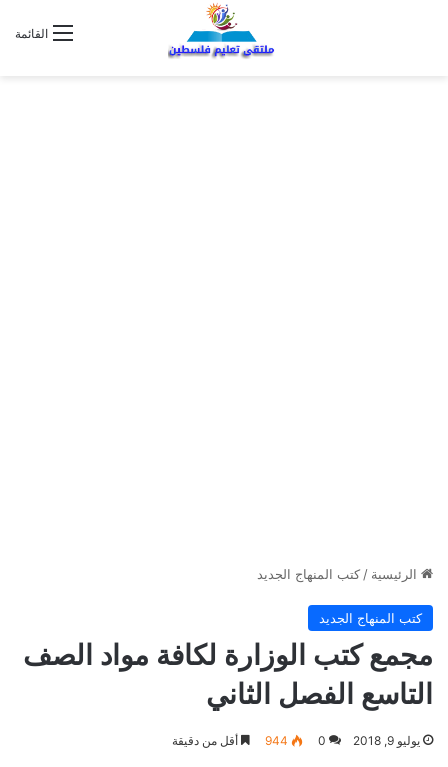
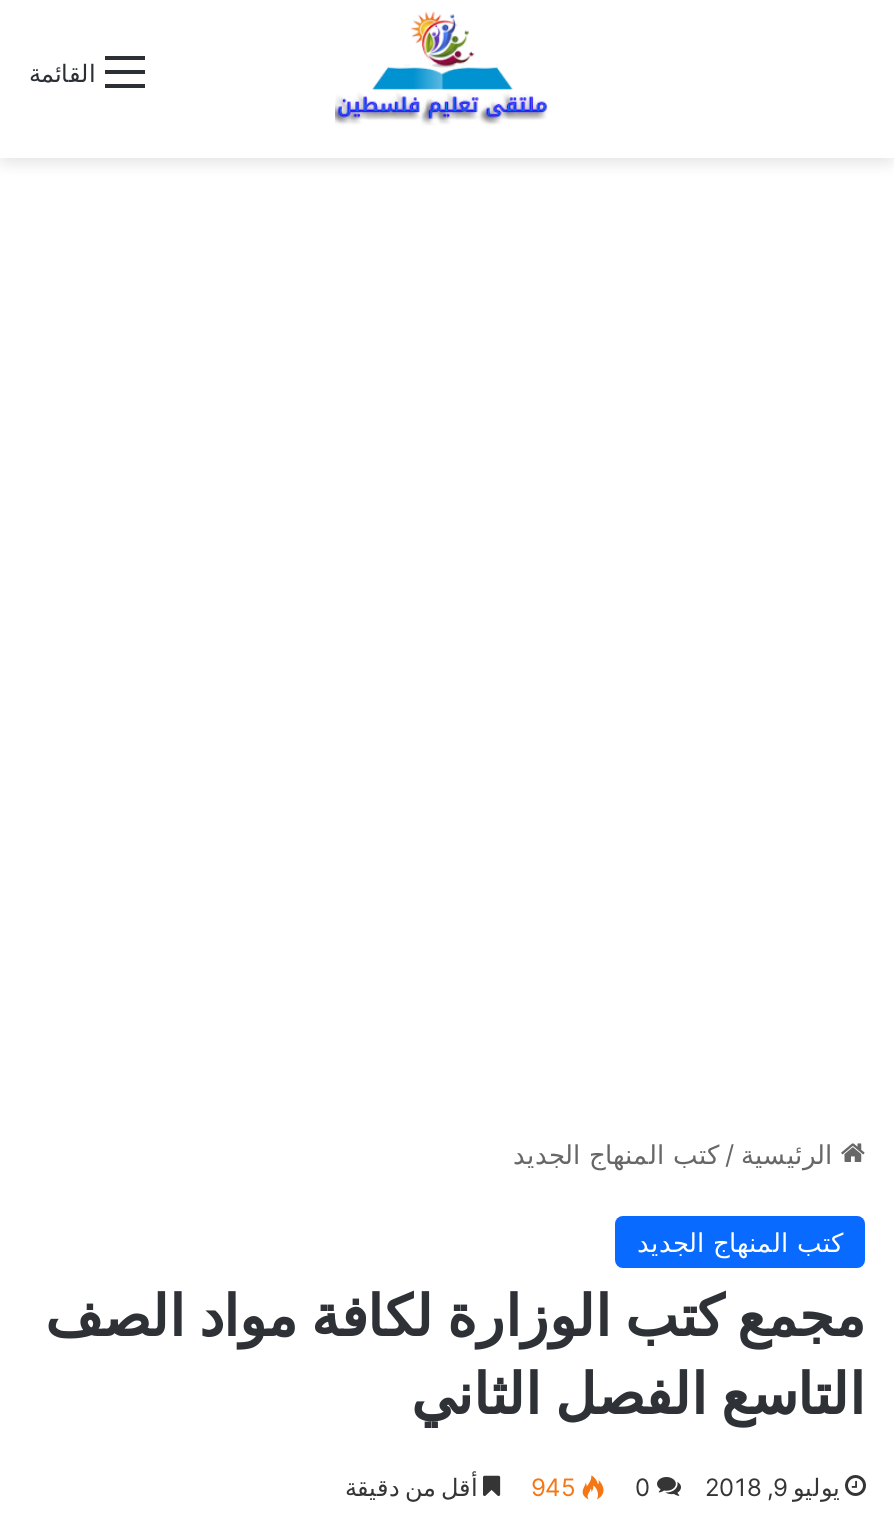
- 944
+ 945
